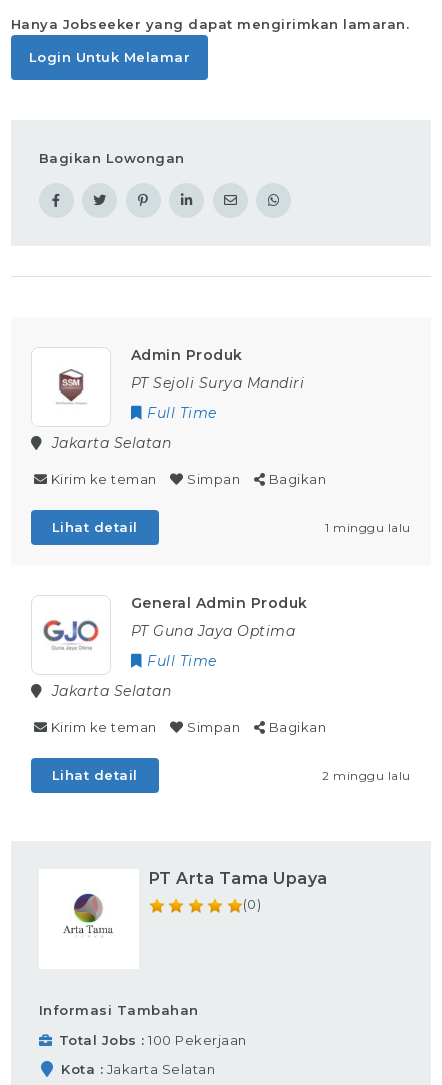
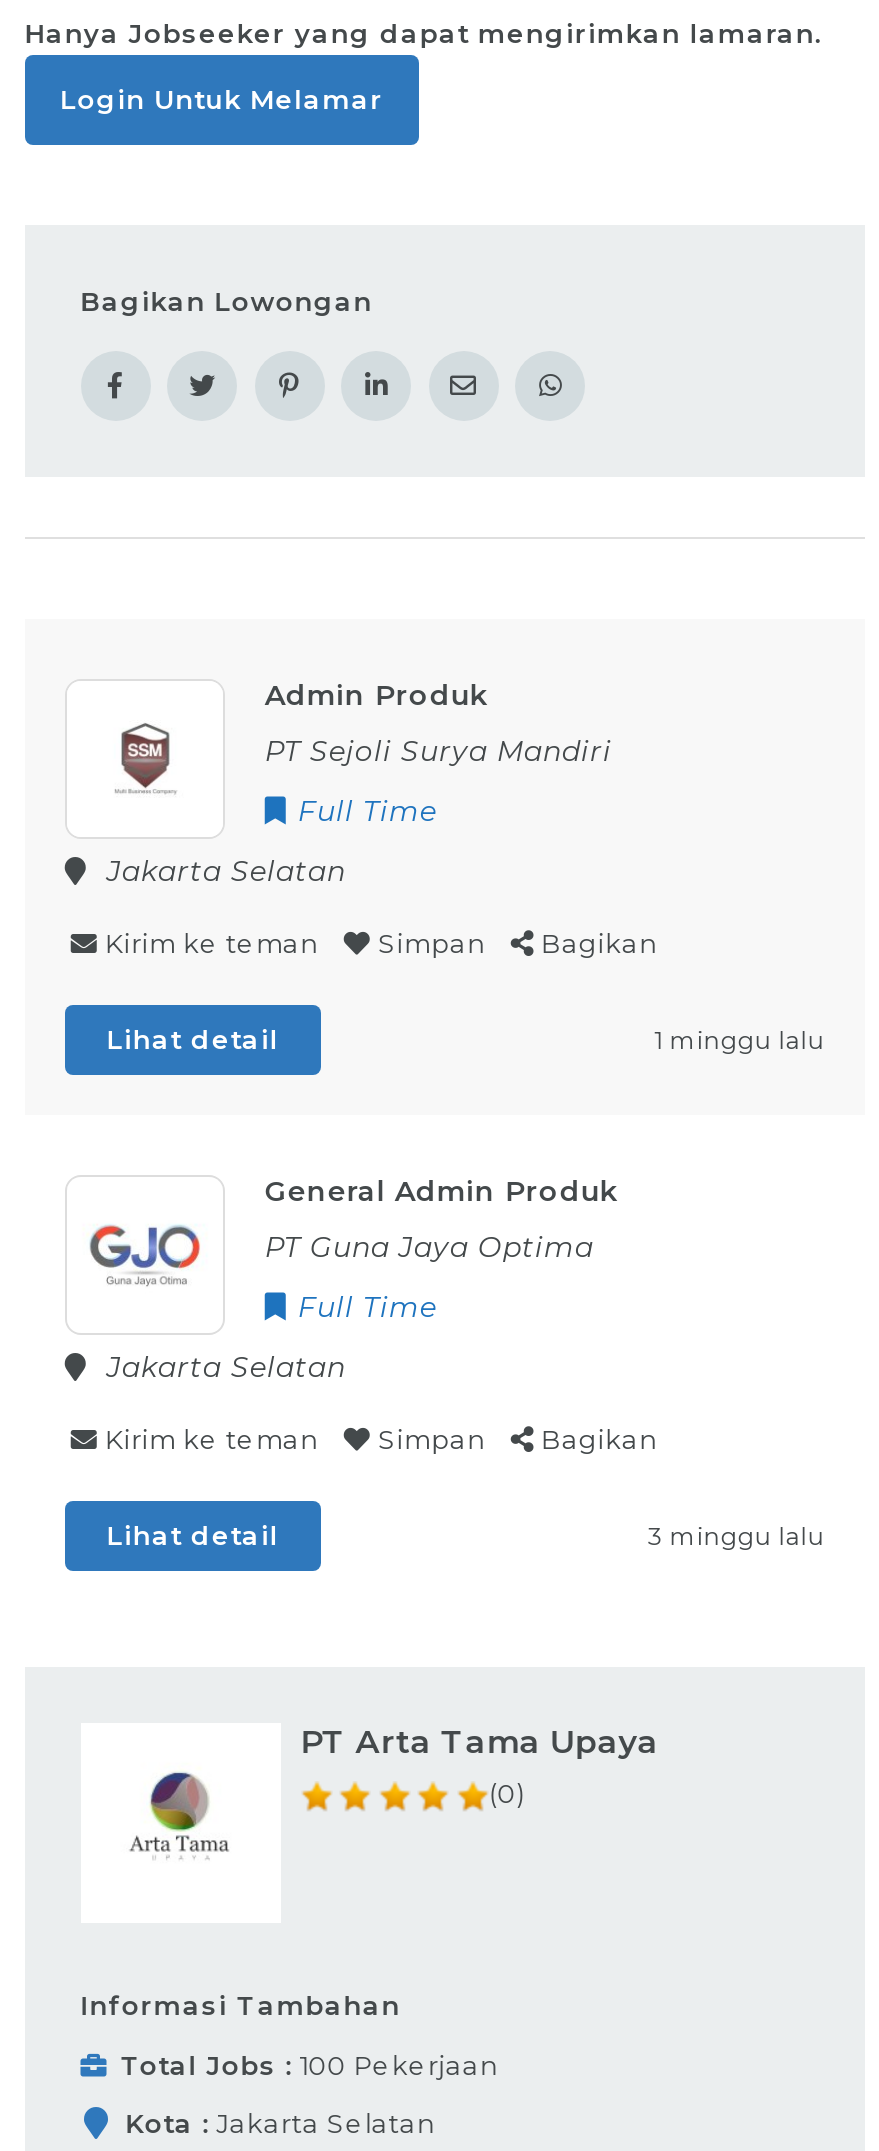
- 2 minggu lalu
+ 3 minggu lalu
